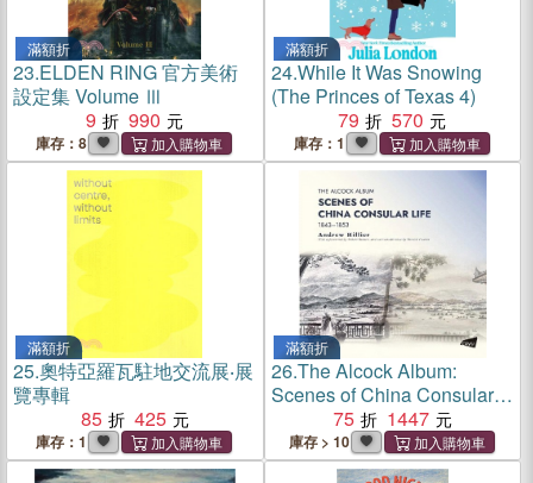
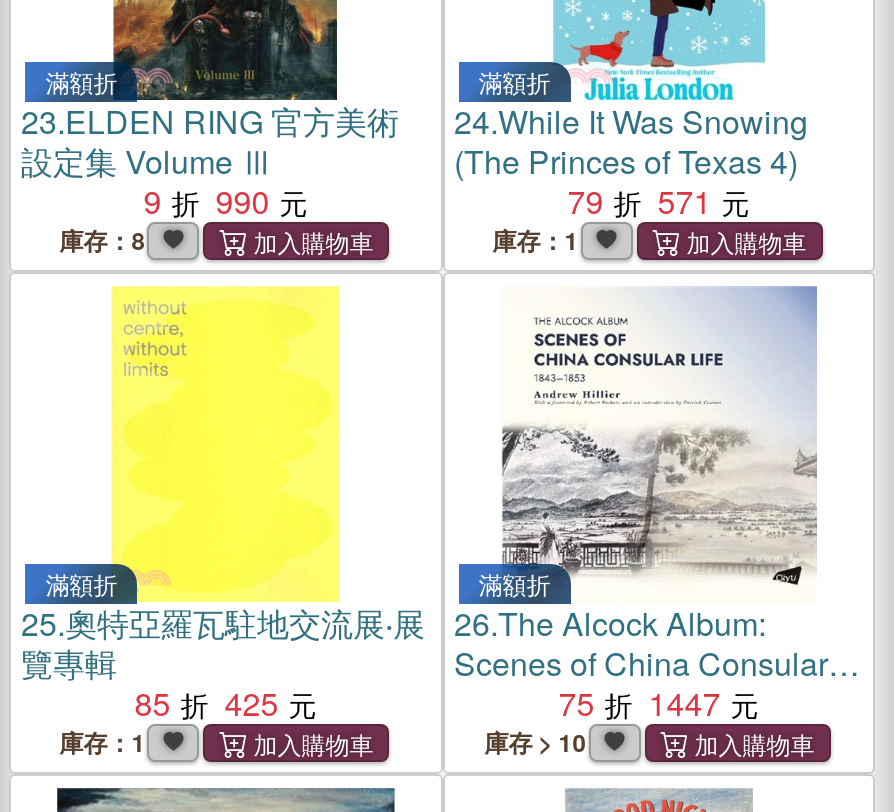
- 79 570
+ 79 571
